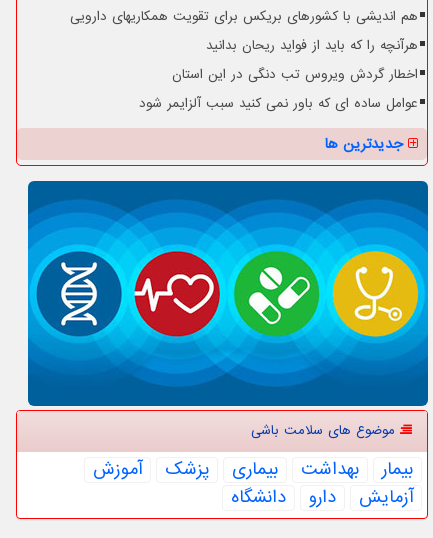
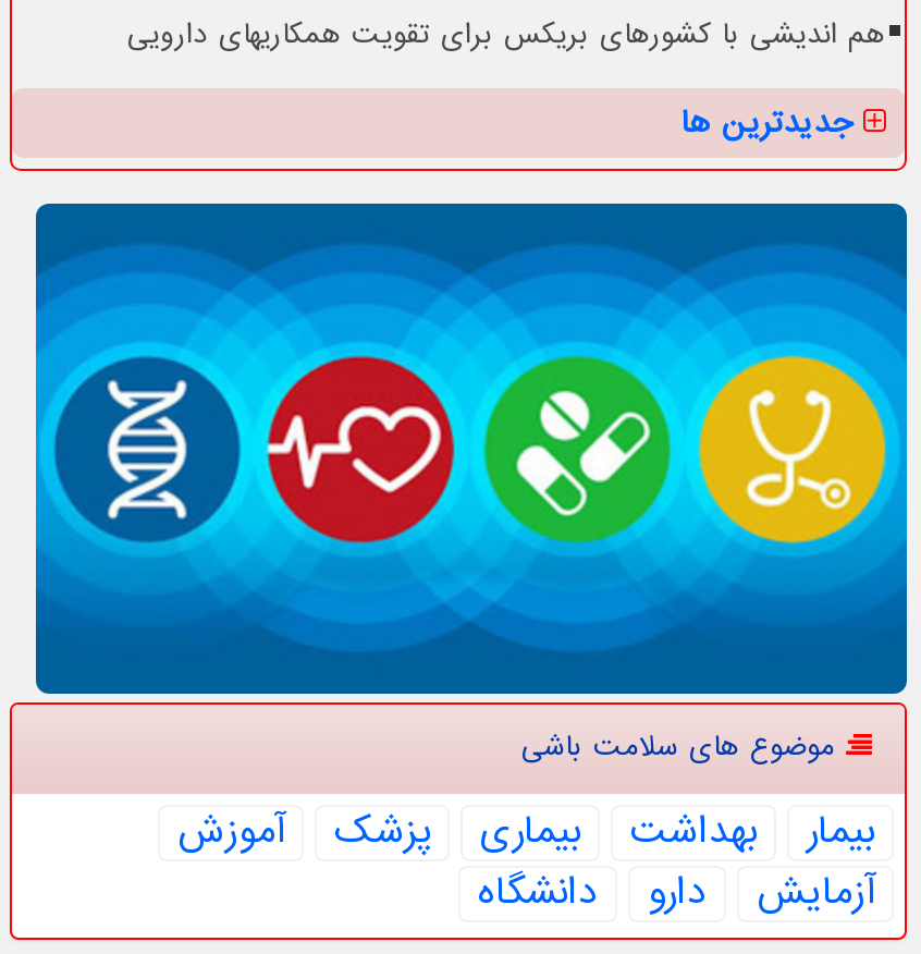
- هرآنچه را که باید از فواید ریحان بدانید
- اخطار گردش ویروس تب دنگی در این استان
- عوامل ساده ای که باور نمی کنید سبب آلزایمر شود
